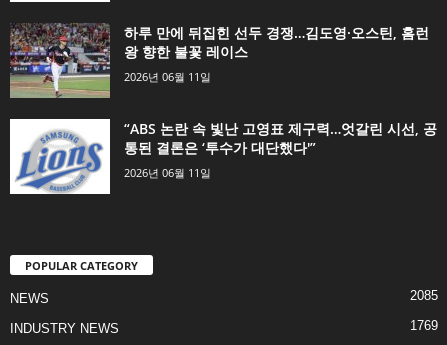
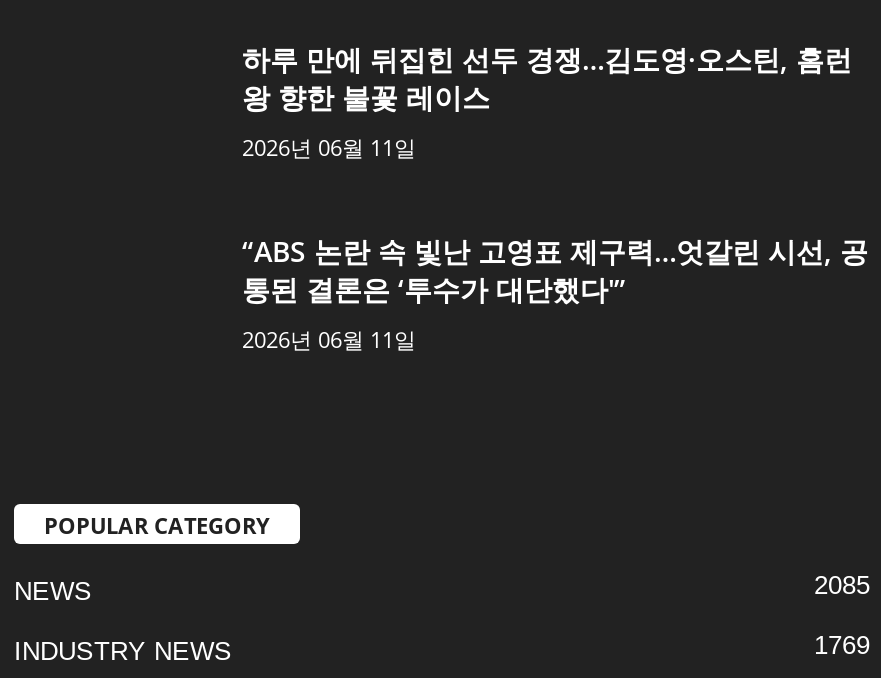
- [image]

- [image]
